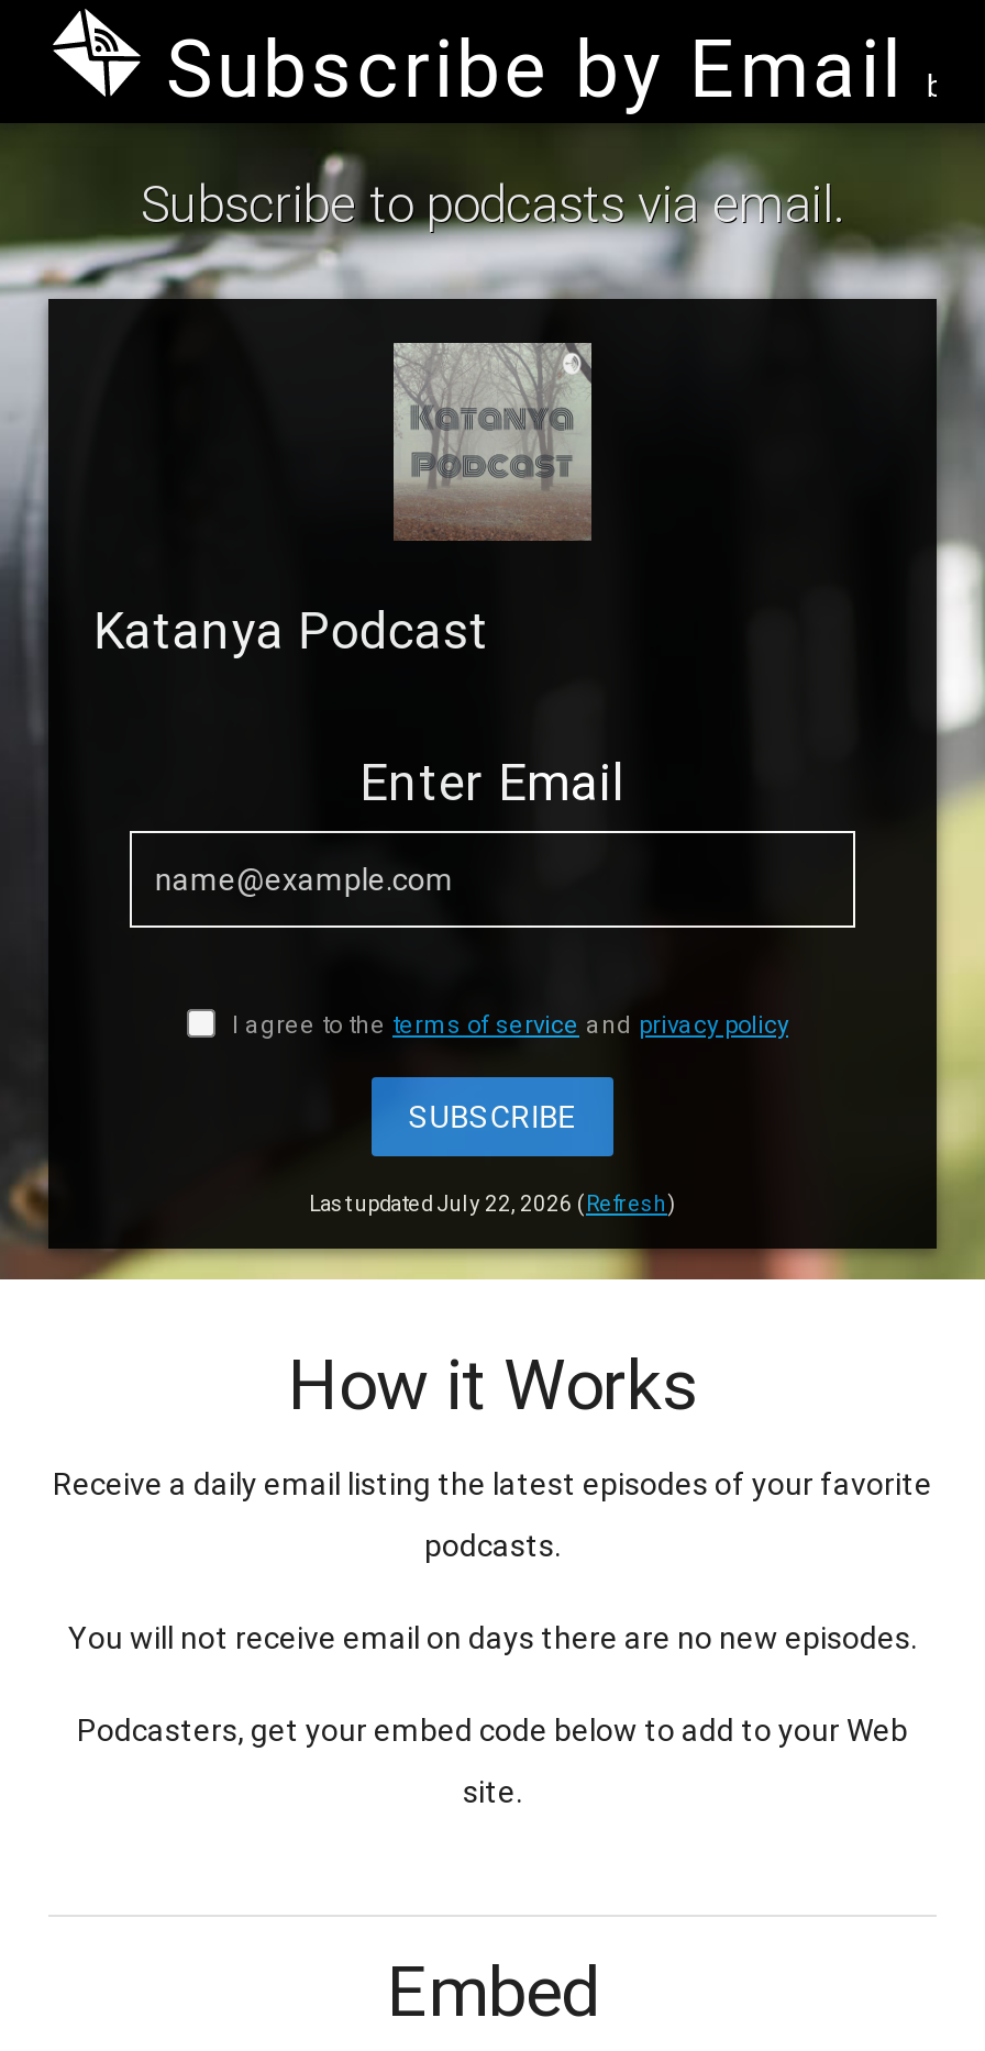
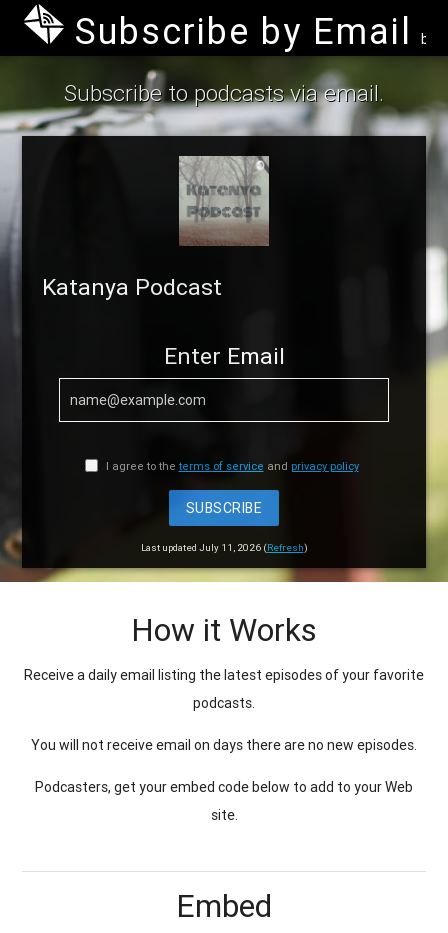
- Last updated July 22, 2026 (Refresh)
+ Last updated July 11, 2026 (Refresh)
